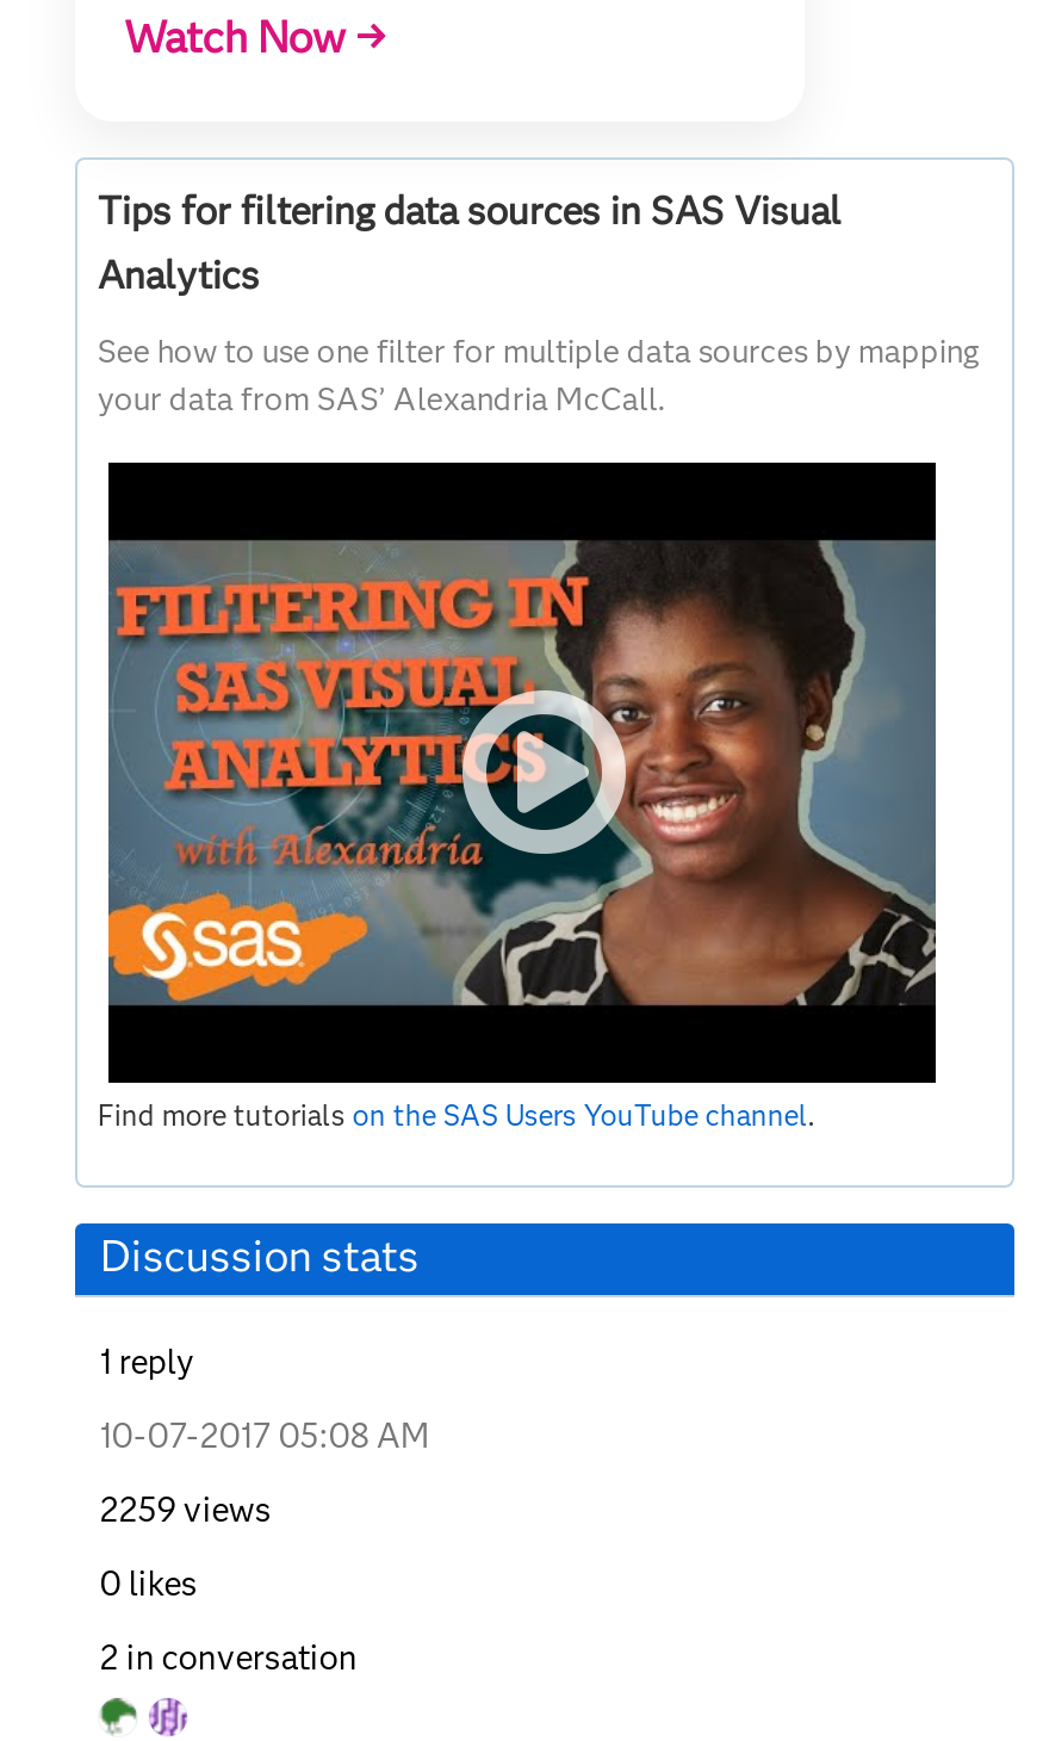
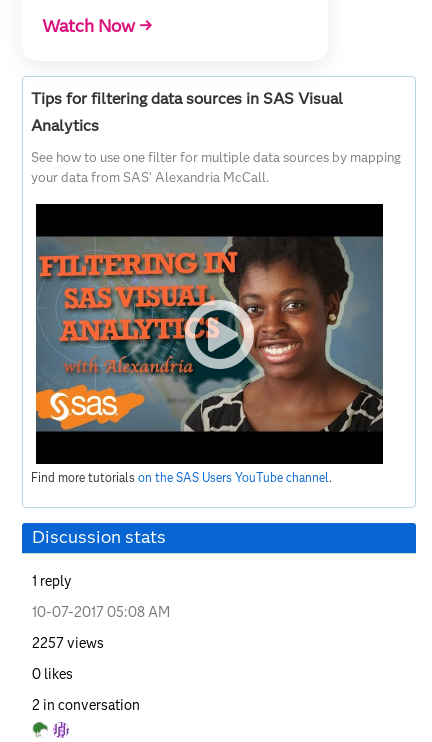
- 2259 views
+ 2257 views
